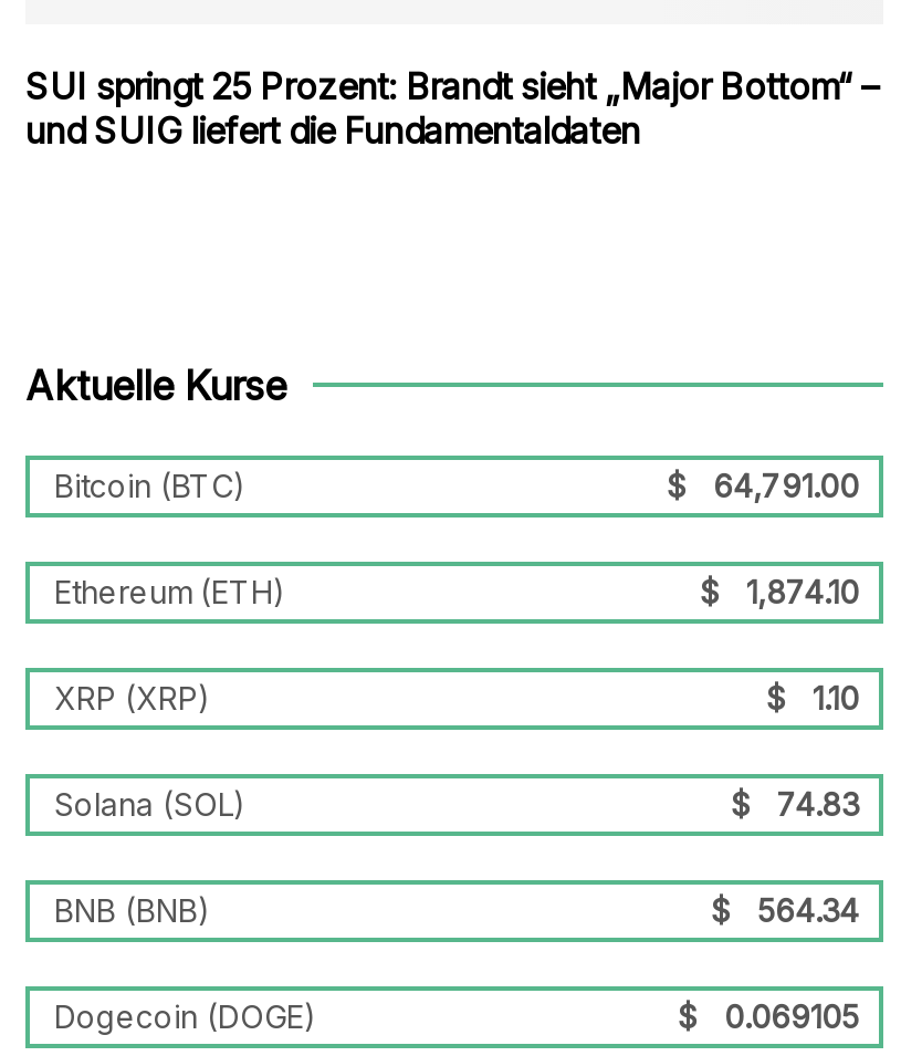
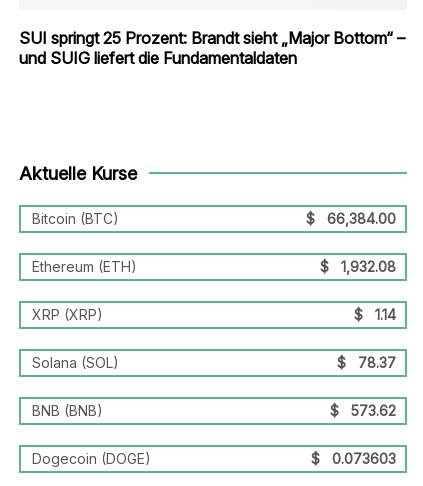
- 64,791.00
+ 66,384.00

- 1,874.10
+ 1,932.08

- 1.10
+ 1.14

- 74.83
+ 78.37

- 564.34
+ 573.62

- 0.069105
+ 0.073603
